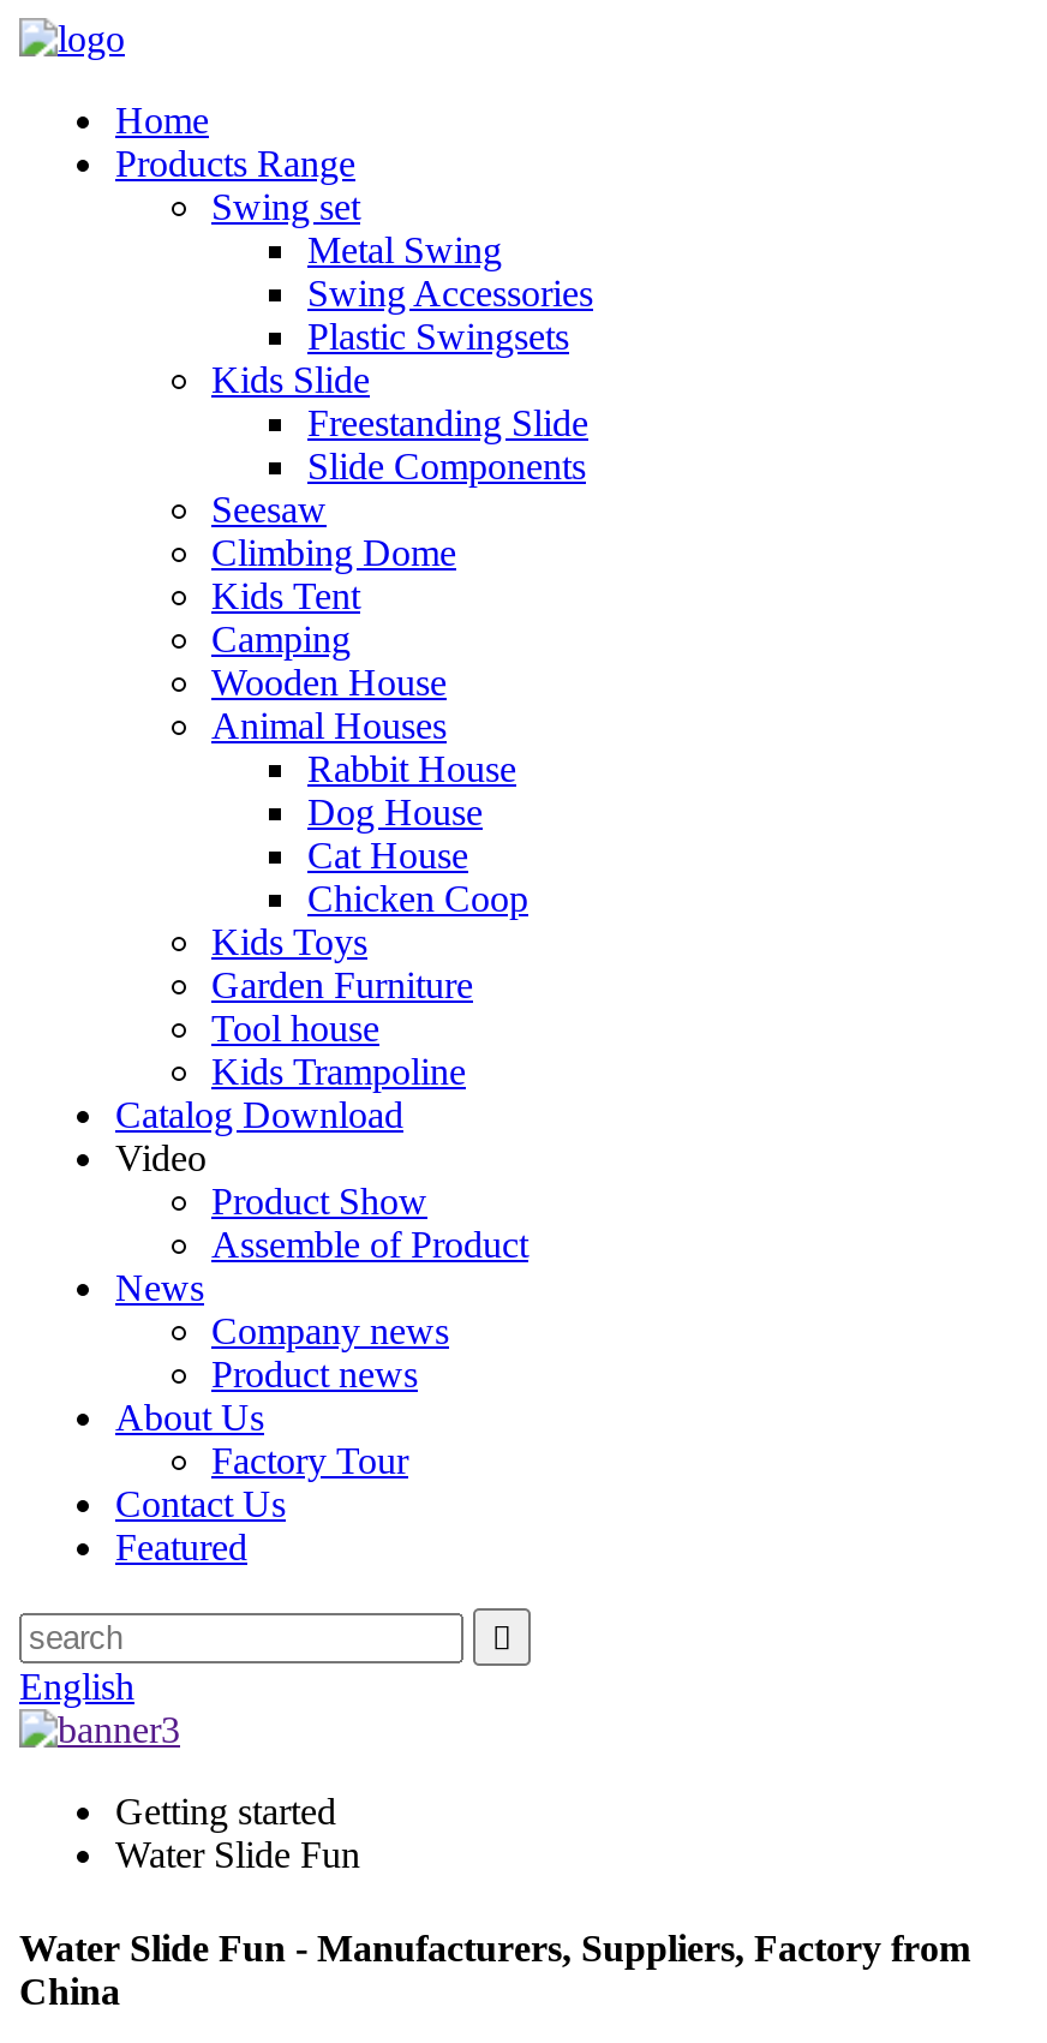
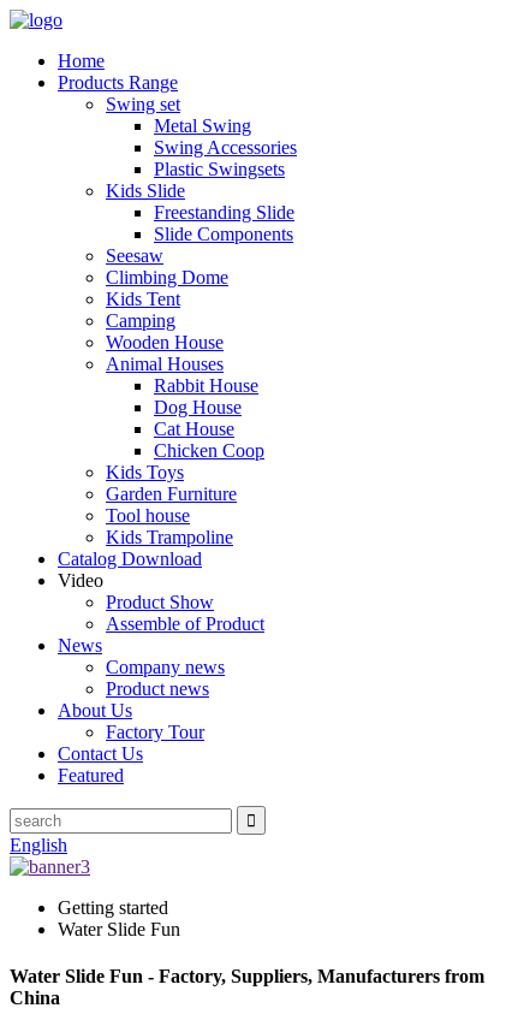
- Water Slide Fun - Manufacturers, Suppliers, Factory from
+ Water Slide Fun - Factory, Suppliers, Manufacturers from
